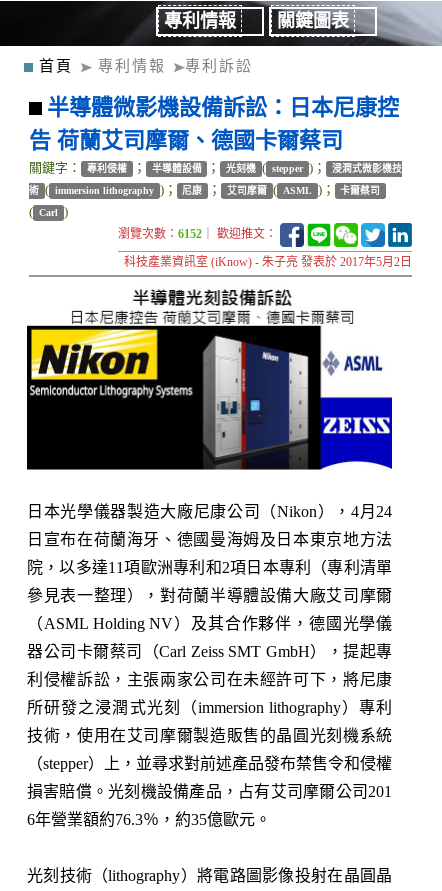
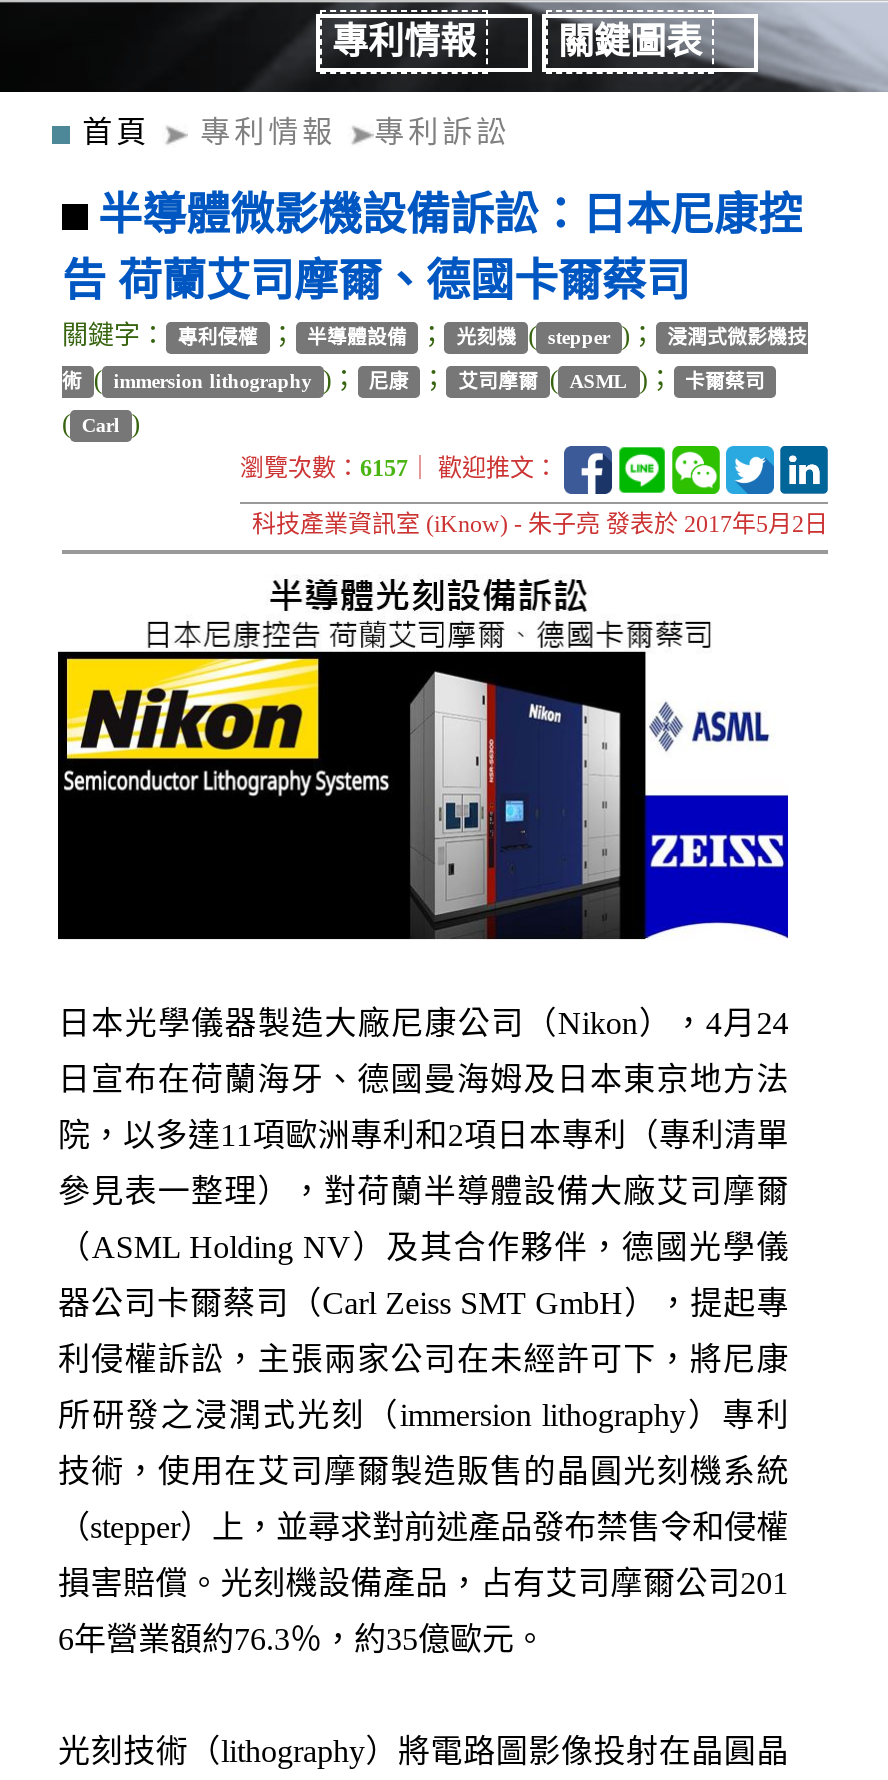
- 瀏覽次數：6152｜ 歡迎推文：
+ 瀏覽次數：6157｜ 歡迎推文：
